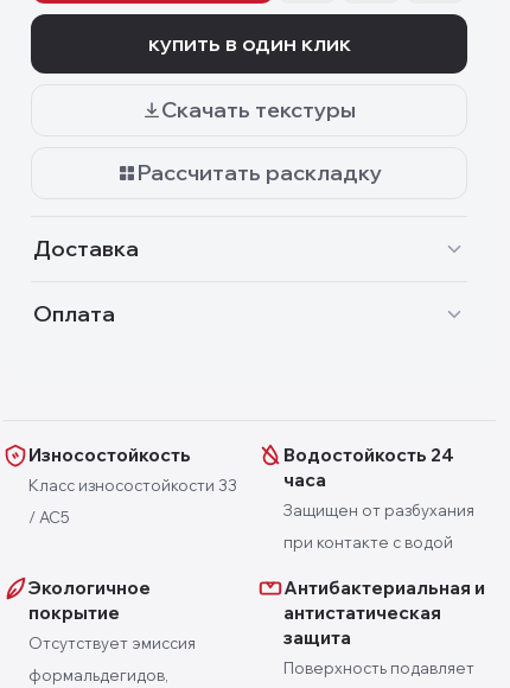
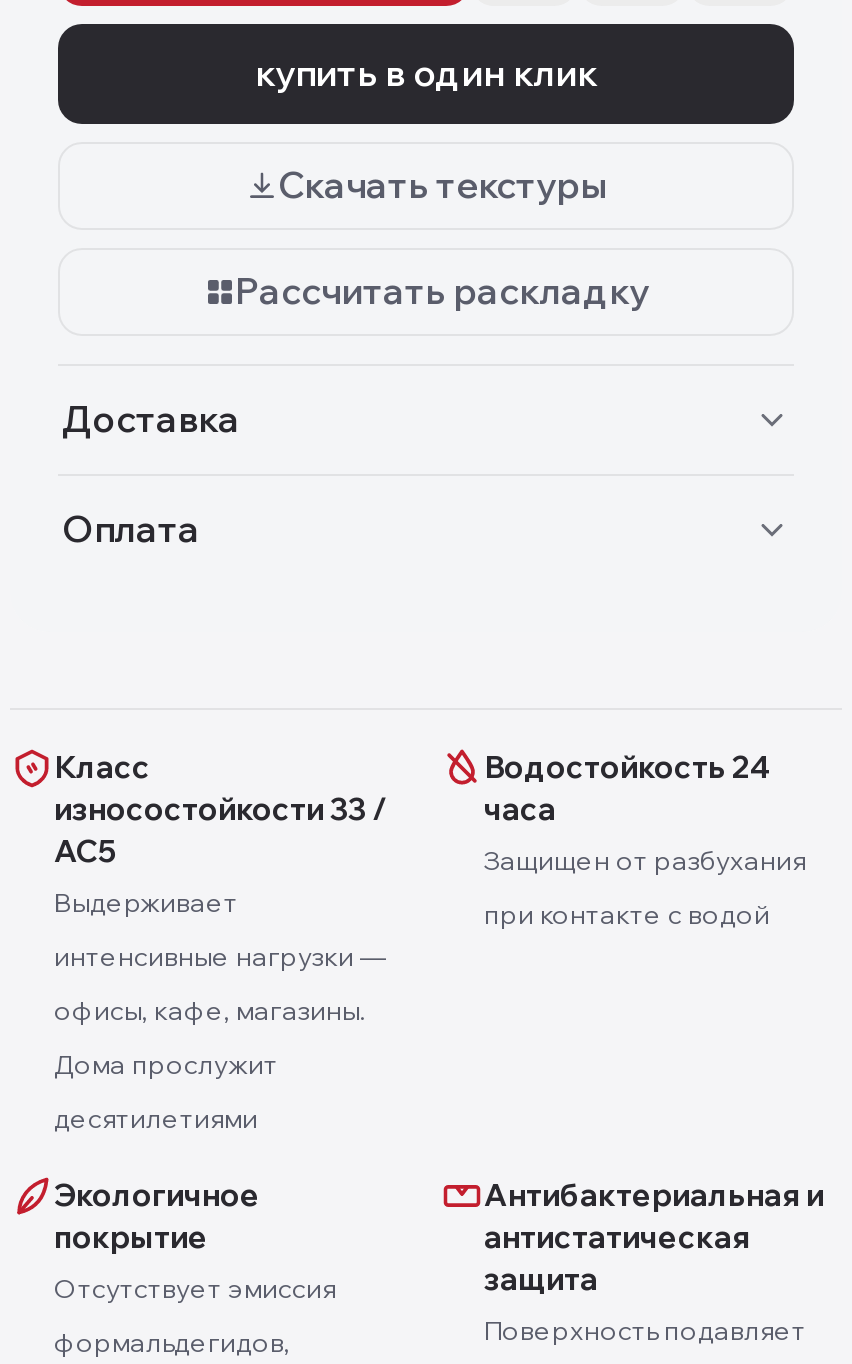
- Износостойкость
- Класс износостойкости 33
- / AC5
+ Класс
+ износостойкости 33 /
+ AC5
+ Выдерживает
+ интенсивные нагрузки —
+ офисы, кафе, магазины.
+ Дома прослужит
+ десятилетиями
